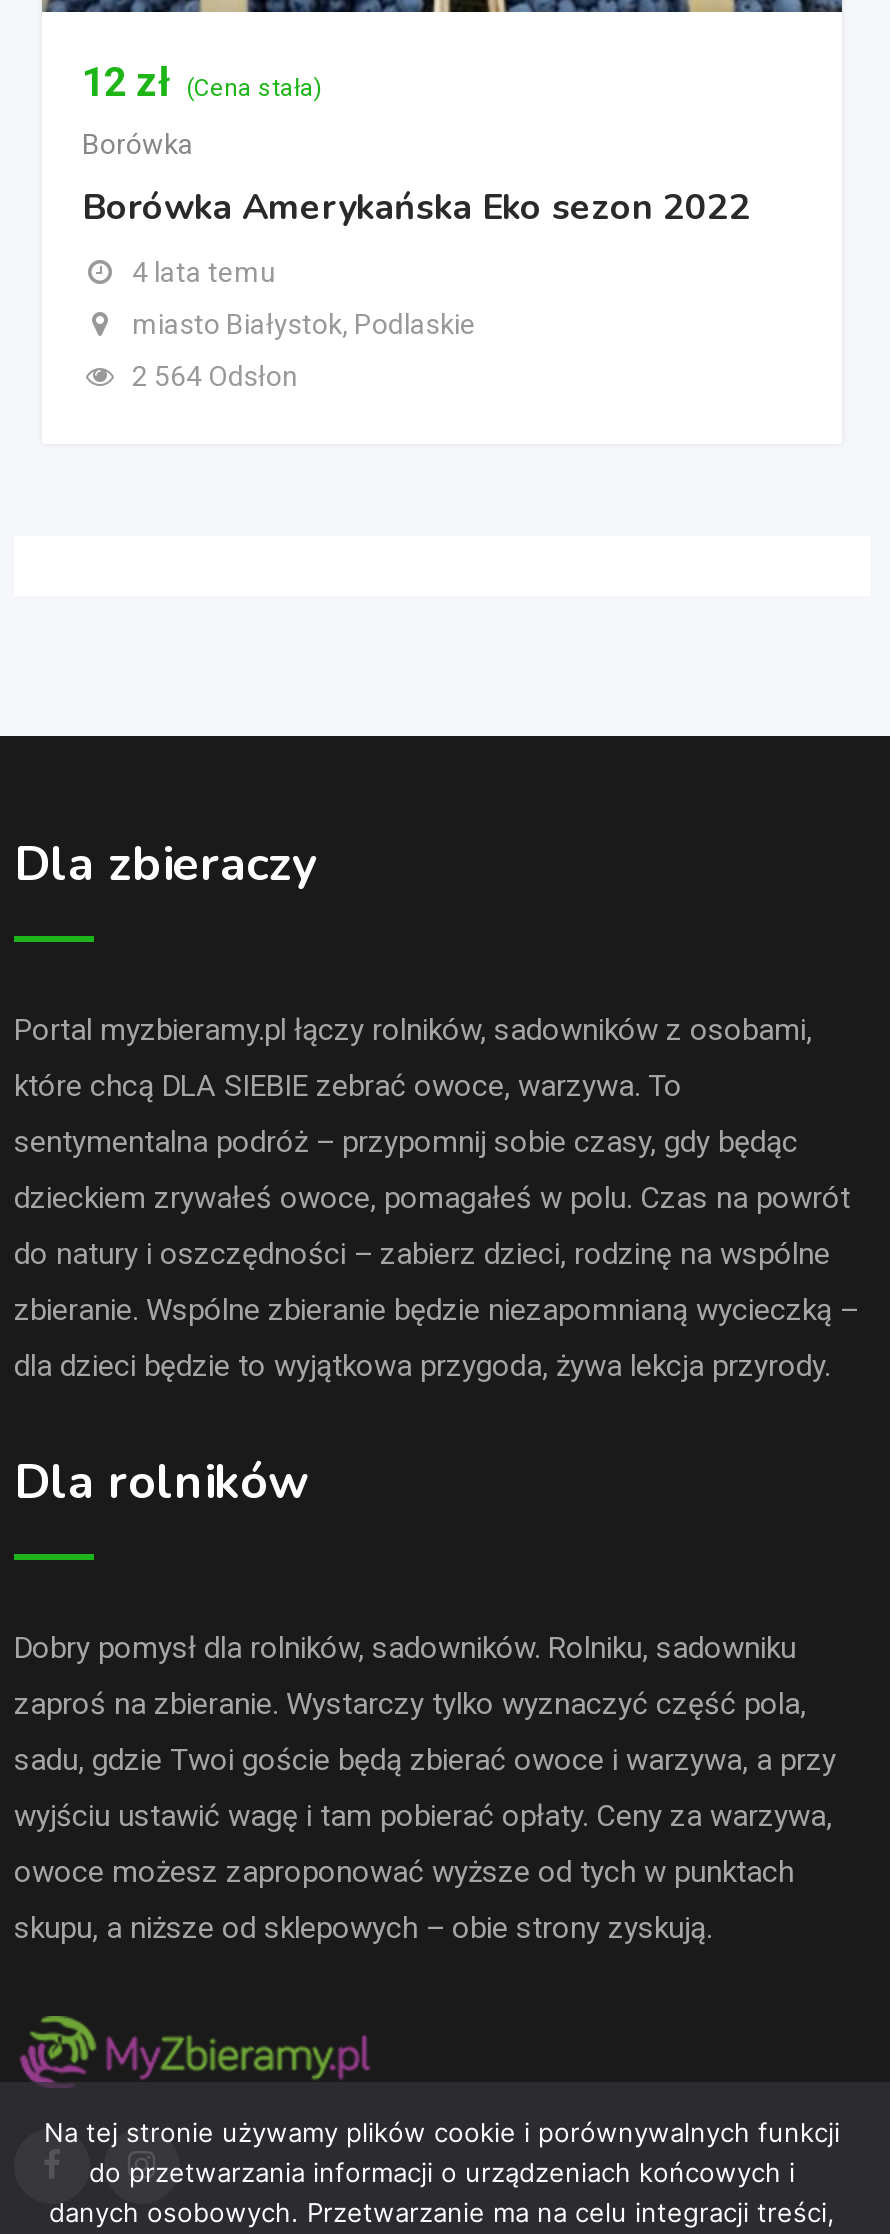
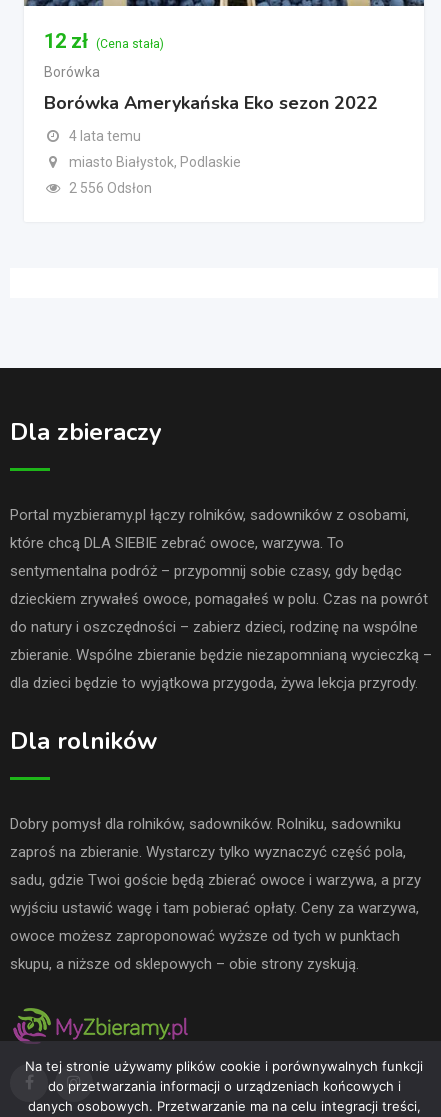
- 2 564 Odsłon
+ 2 556 Odsłon
